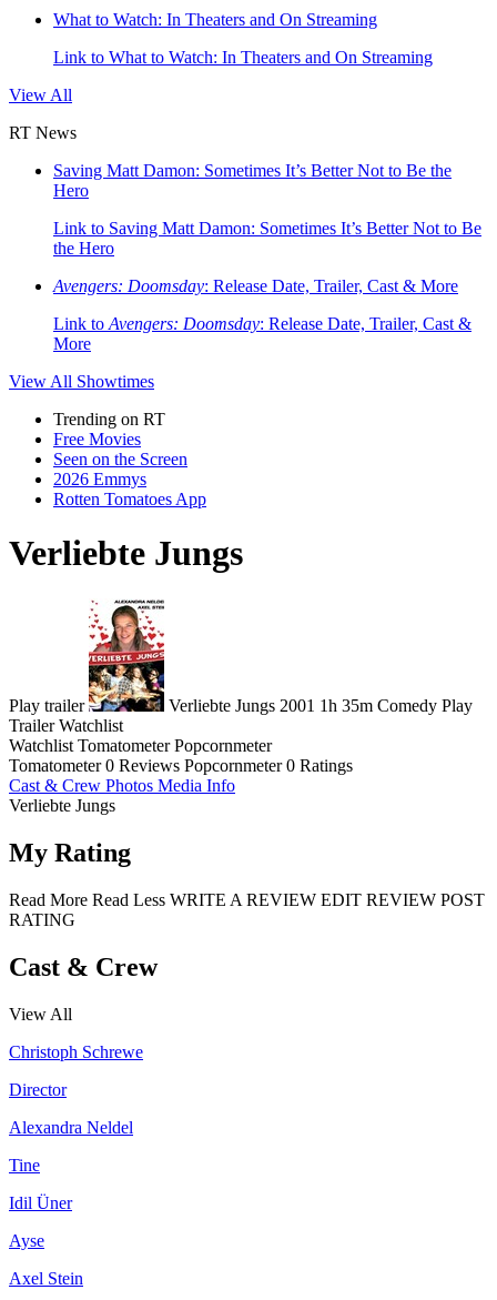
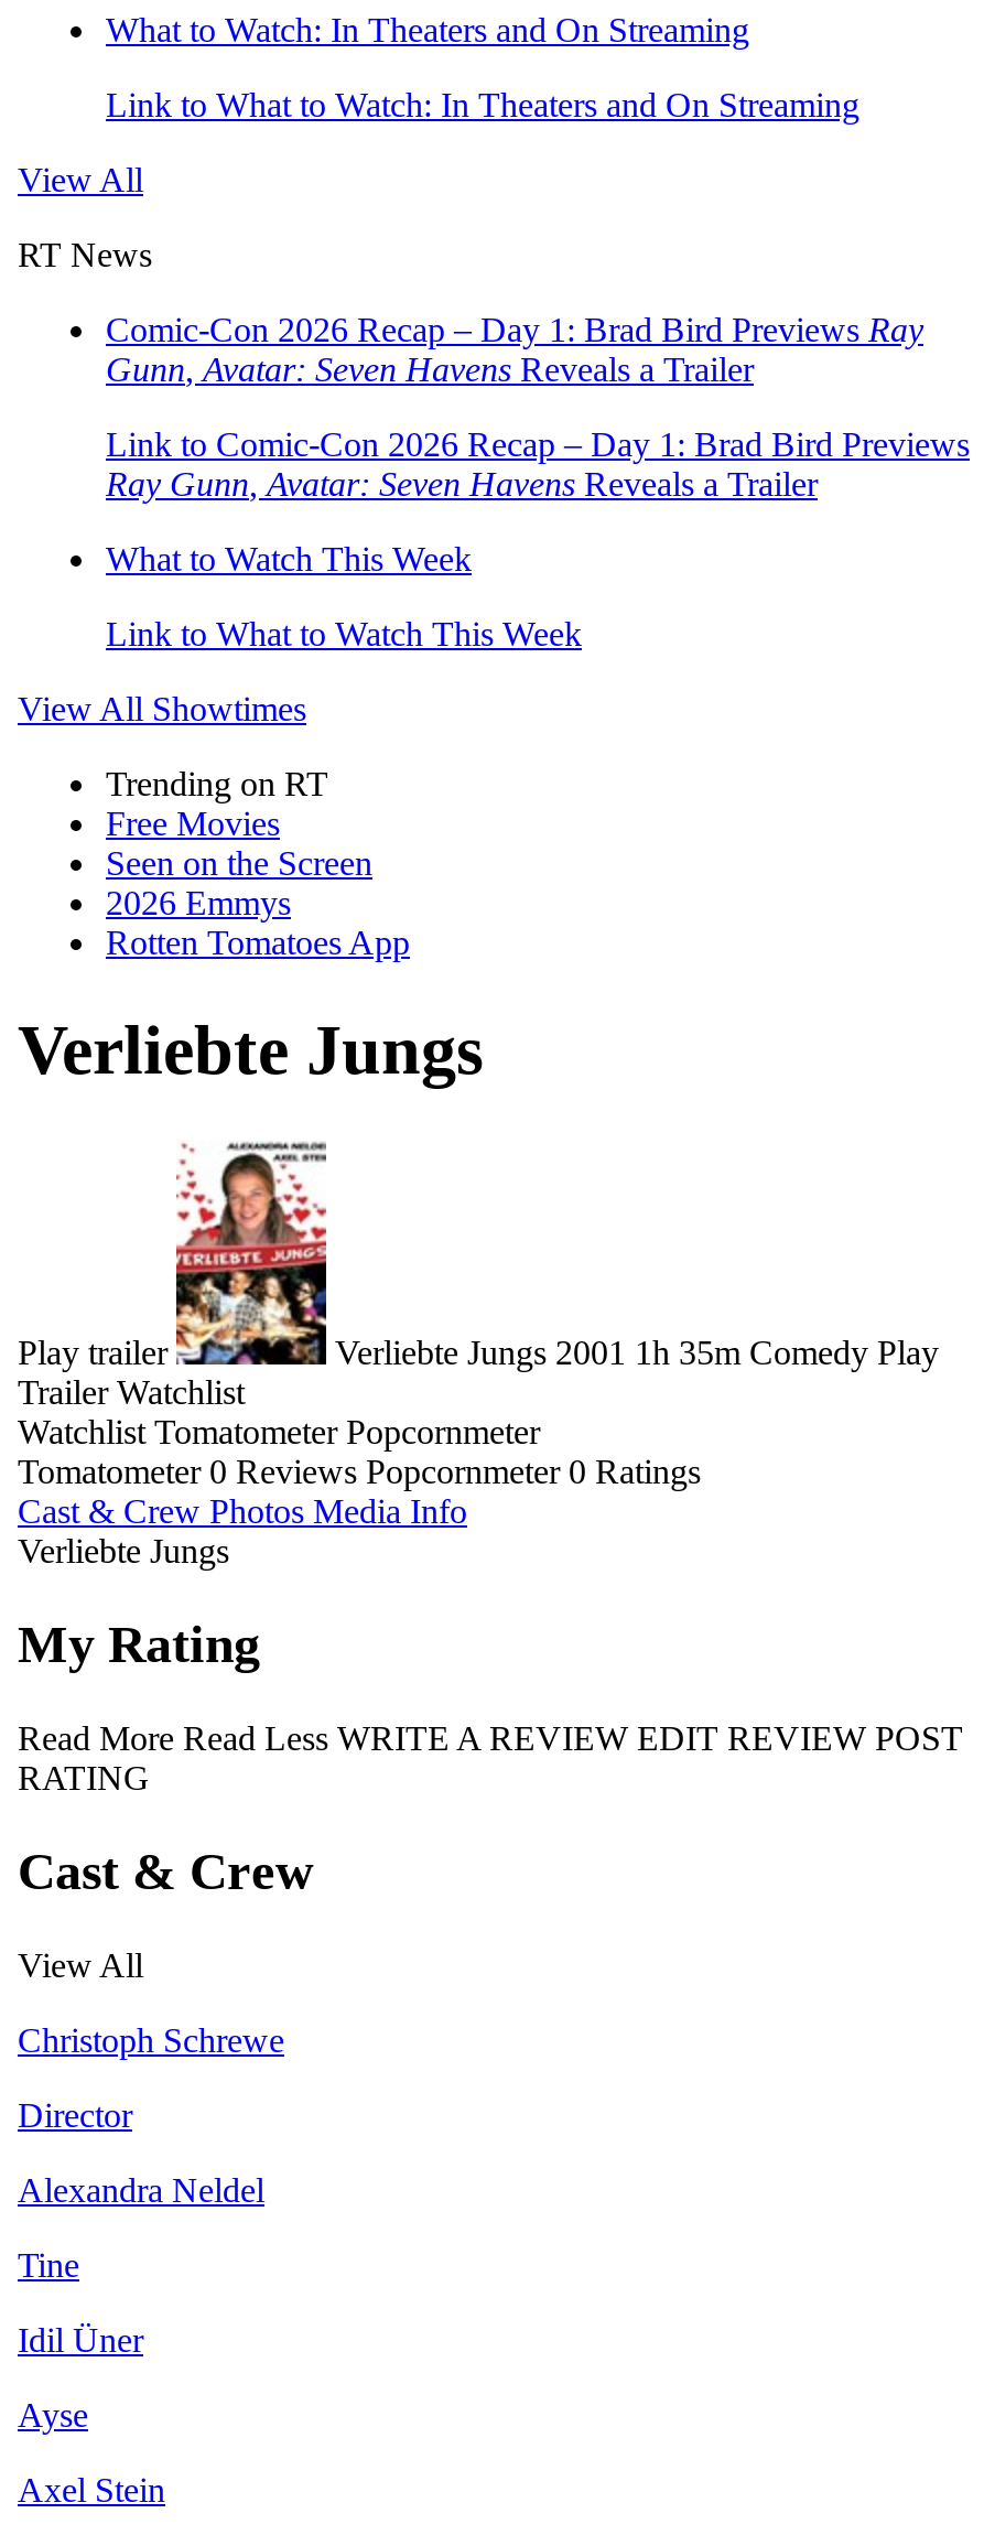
- Saving Matt Damon: Sometimes It’s Better Not to Be the
- Hero
+ Comic-Con 2026 Recap – Day 1: Brad Bird Previews Ray
+ Gunn, Avatar: Seven Havens Reveals a Trailer

- Link to Saving Matt Damon: Sometimes It’s Better Not to Be
- the Hero
+ Link to Comic-Con 2026 Recap – Day 1: Brad Bird Previews
+ Ray Gunn, Avatar: Seven Havens Reveals a Trailer

- Avengers: Doomsday: Release Date, Trailer, Cast & More
+ What to Watch This Week

- Link to Avengers: Doomsday: Release Date, Trailer, Cast &
- More
+ Link to What to Watch This Week
